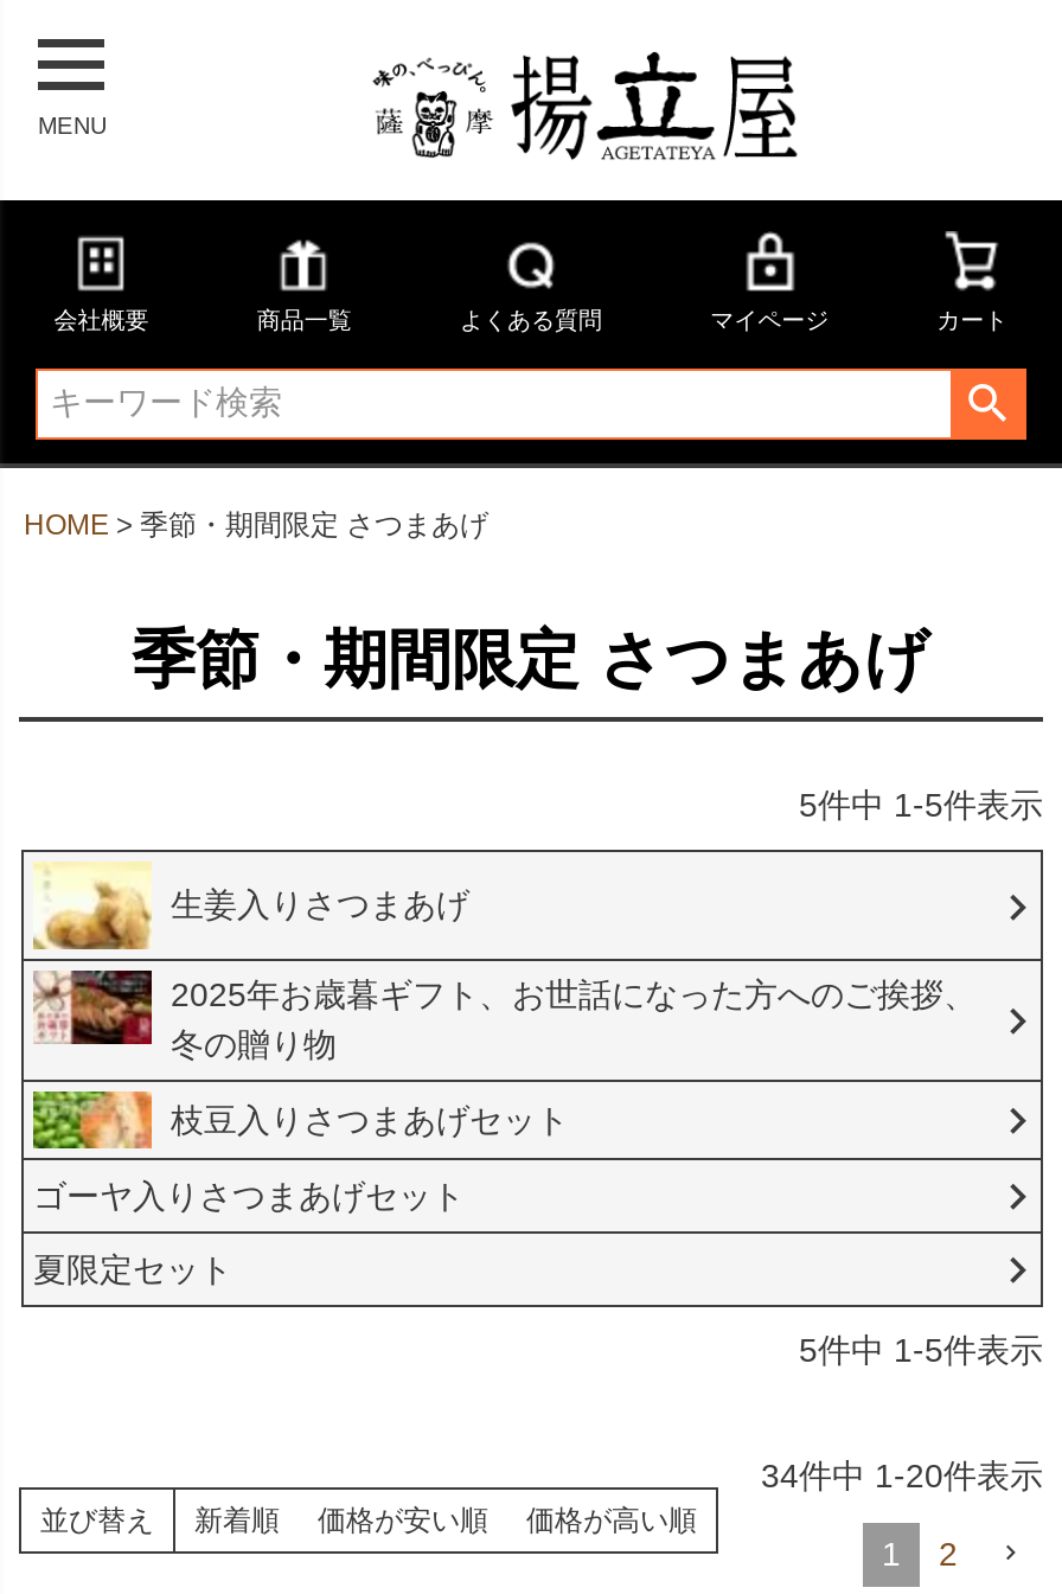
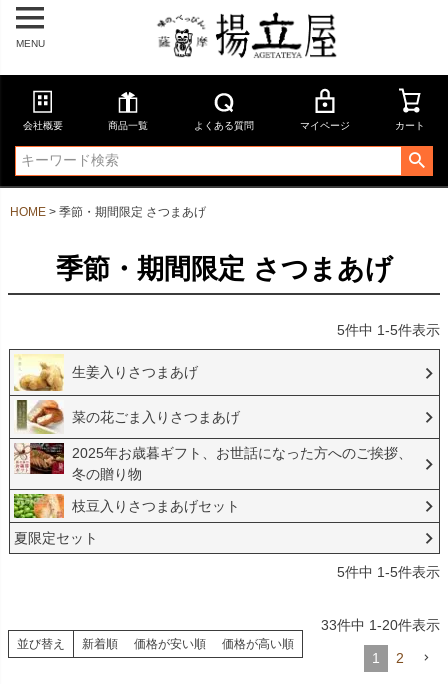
+ [image]
+ 菜の花ごま入りさつまあげ

moved down: 2025年お歳暮ギフト、お世話になった方へのご挨拶、 | 冬の贈り物 | 枝豆入りさつまあげセット

- ゴーヤ入りさつまあげセット

- 34件中 1-20件表示
+ 33件中 1-20件表示
